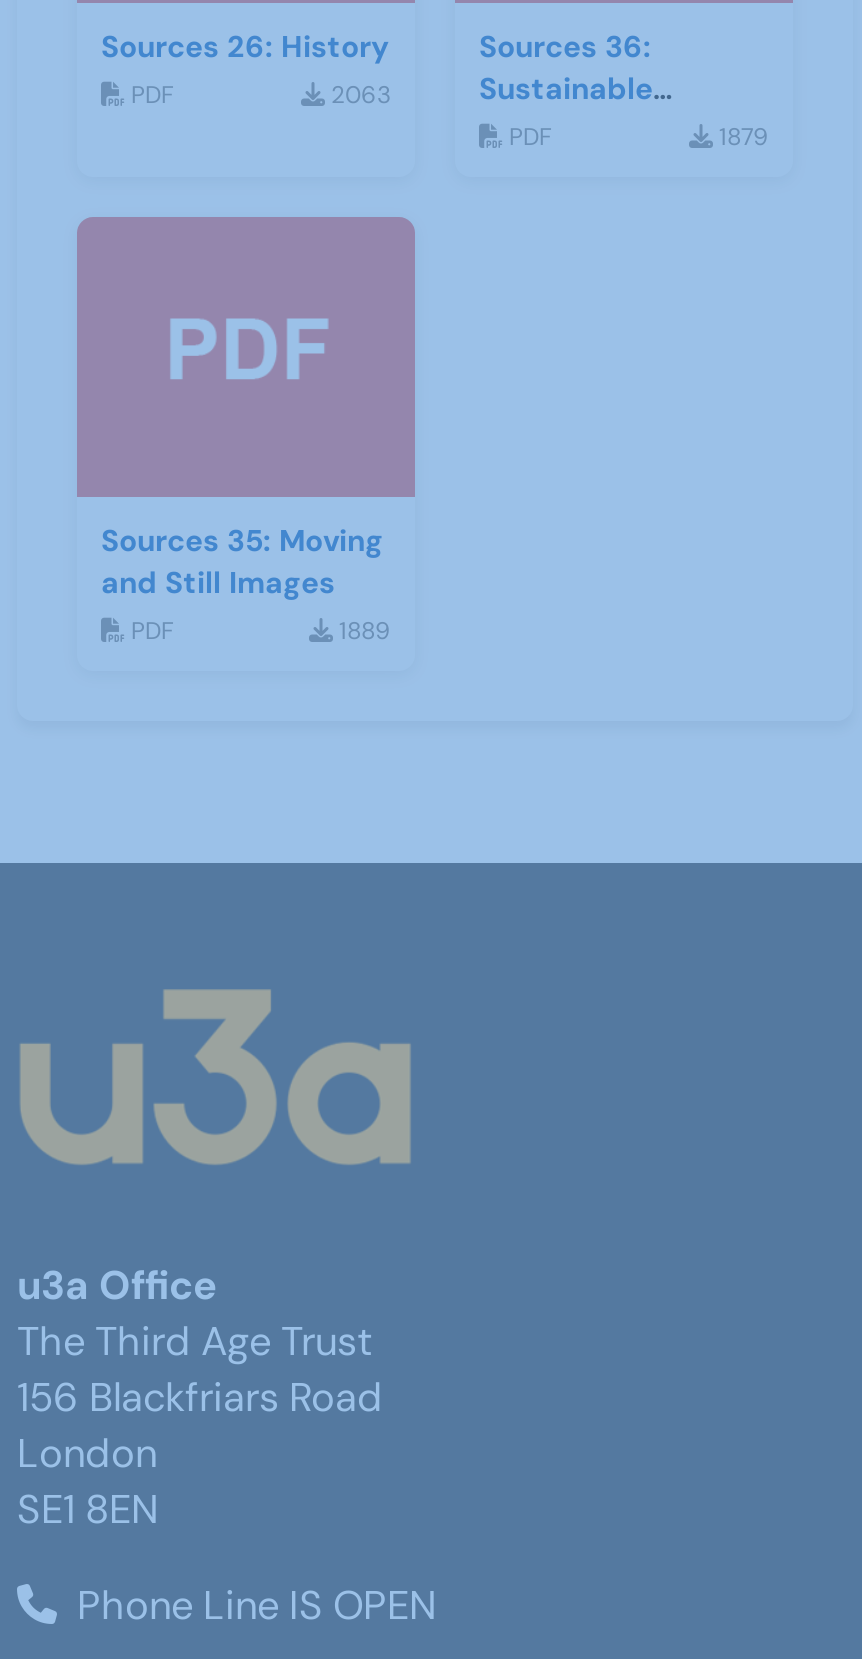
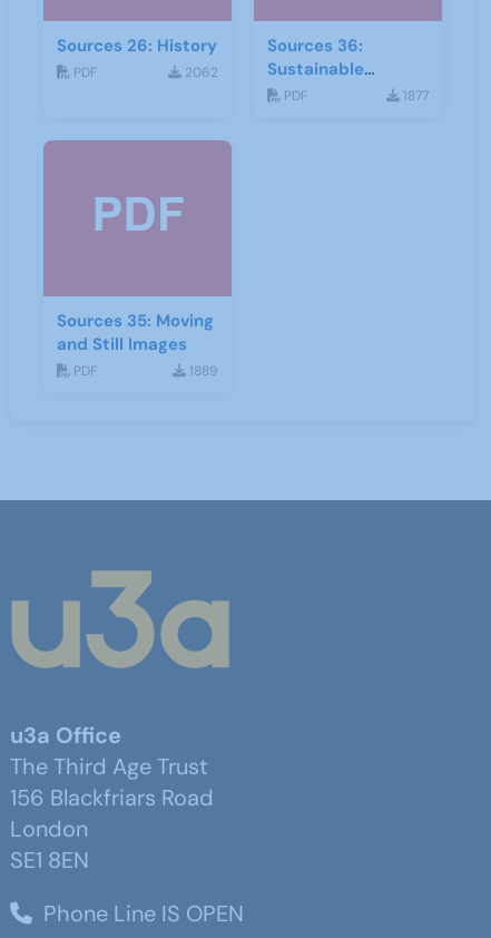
- 2063
+ 2062

- 1879
+ 1877
